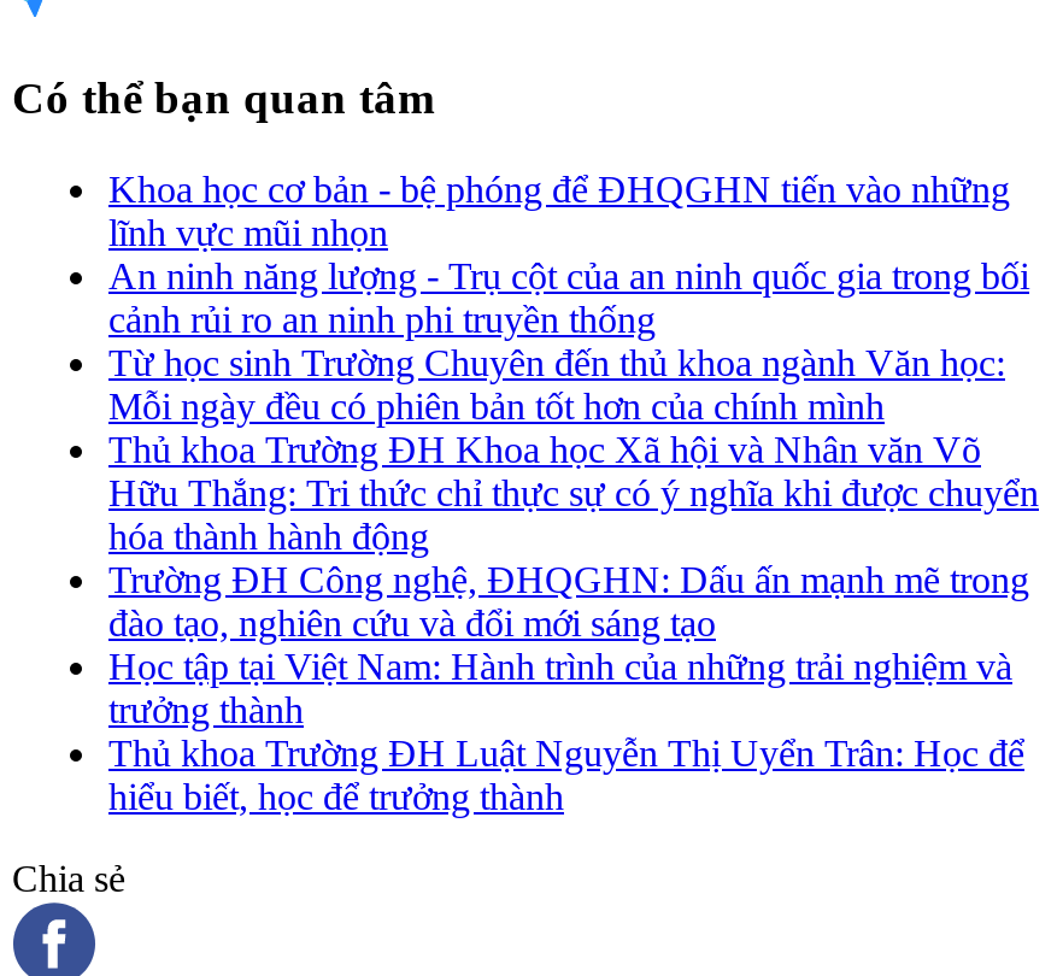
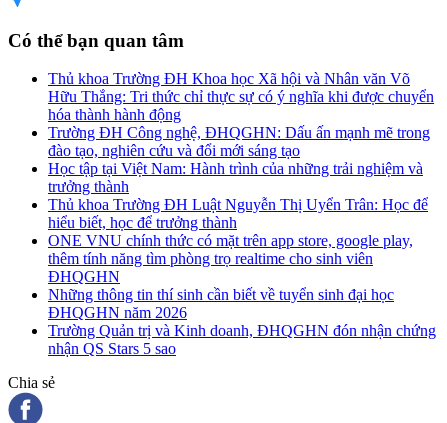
- Khoa học cơ bản - bệ phóng để ĐHQGHN tiến vào những
- lĩnh vực mũi nhọn
- An ninh năng lượng - Trụ cột của an ninh quốc gia trong bối
- cảnh rủi ro an ninh phi truyền thống
- Từ học sinh Trường Chuyên đến thủ khoa ngành Văn học:
- Mỗi ngày đều có phiên bản tốt hơn của chính mình

moved up: Thủ khoa Trường ĐH Khoa học Xã hội và Nhân văn Võ | Hữu Thắng: Tri thức chỉ thực sự có ý nghĩa khi được chuyển | hóa thành hành động | ... | Thủ khoa Trường ĐH Luật Nguyễn Thị Uyển Trân: Học để | hiểu biết, học để trưởng thành

+ ONE VNU chính thức có mặt trên app store, google play,
+ thêm tính năng tìm phòng trọ realtime cho sinh viên
+ ĐHQGHN
+ Những thông tin thí sinh cần biết về tuyển sinh đại học
+ ĐHQGHN năm 2026
+ Trường Quản trị và Kinh doanh, ĐHQGHN đón nhận chứng
+ nhận QS Stars 5 sao
